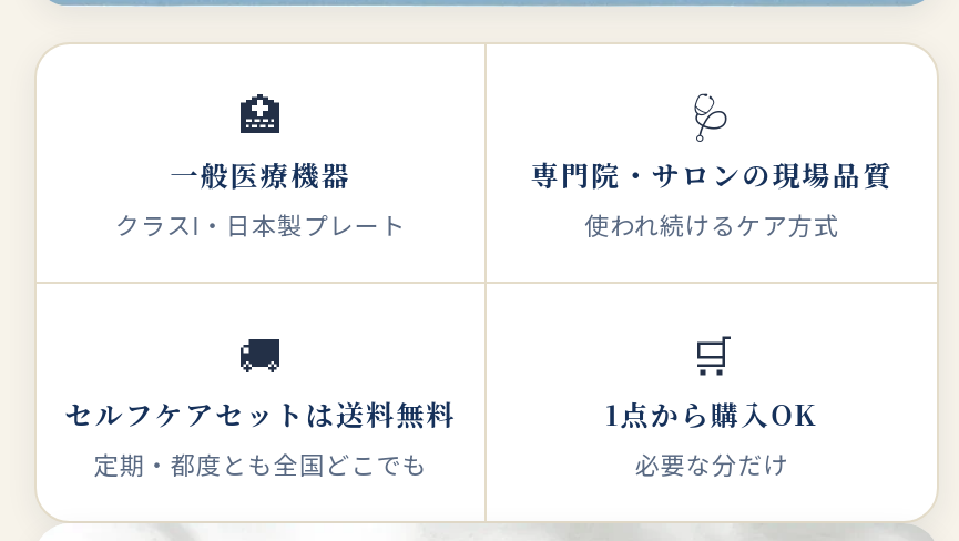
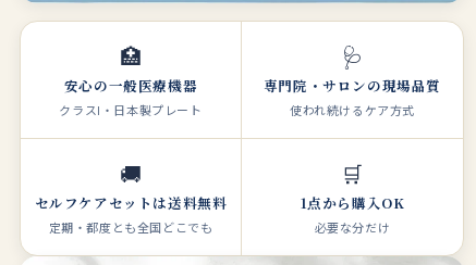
- 一般医療機器
+ 安心の一般医療機器
